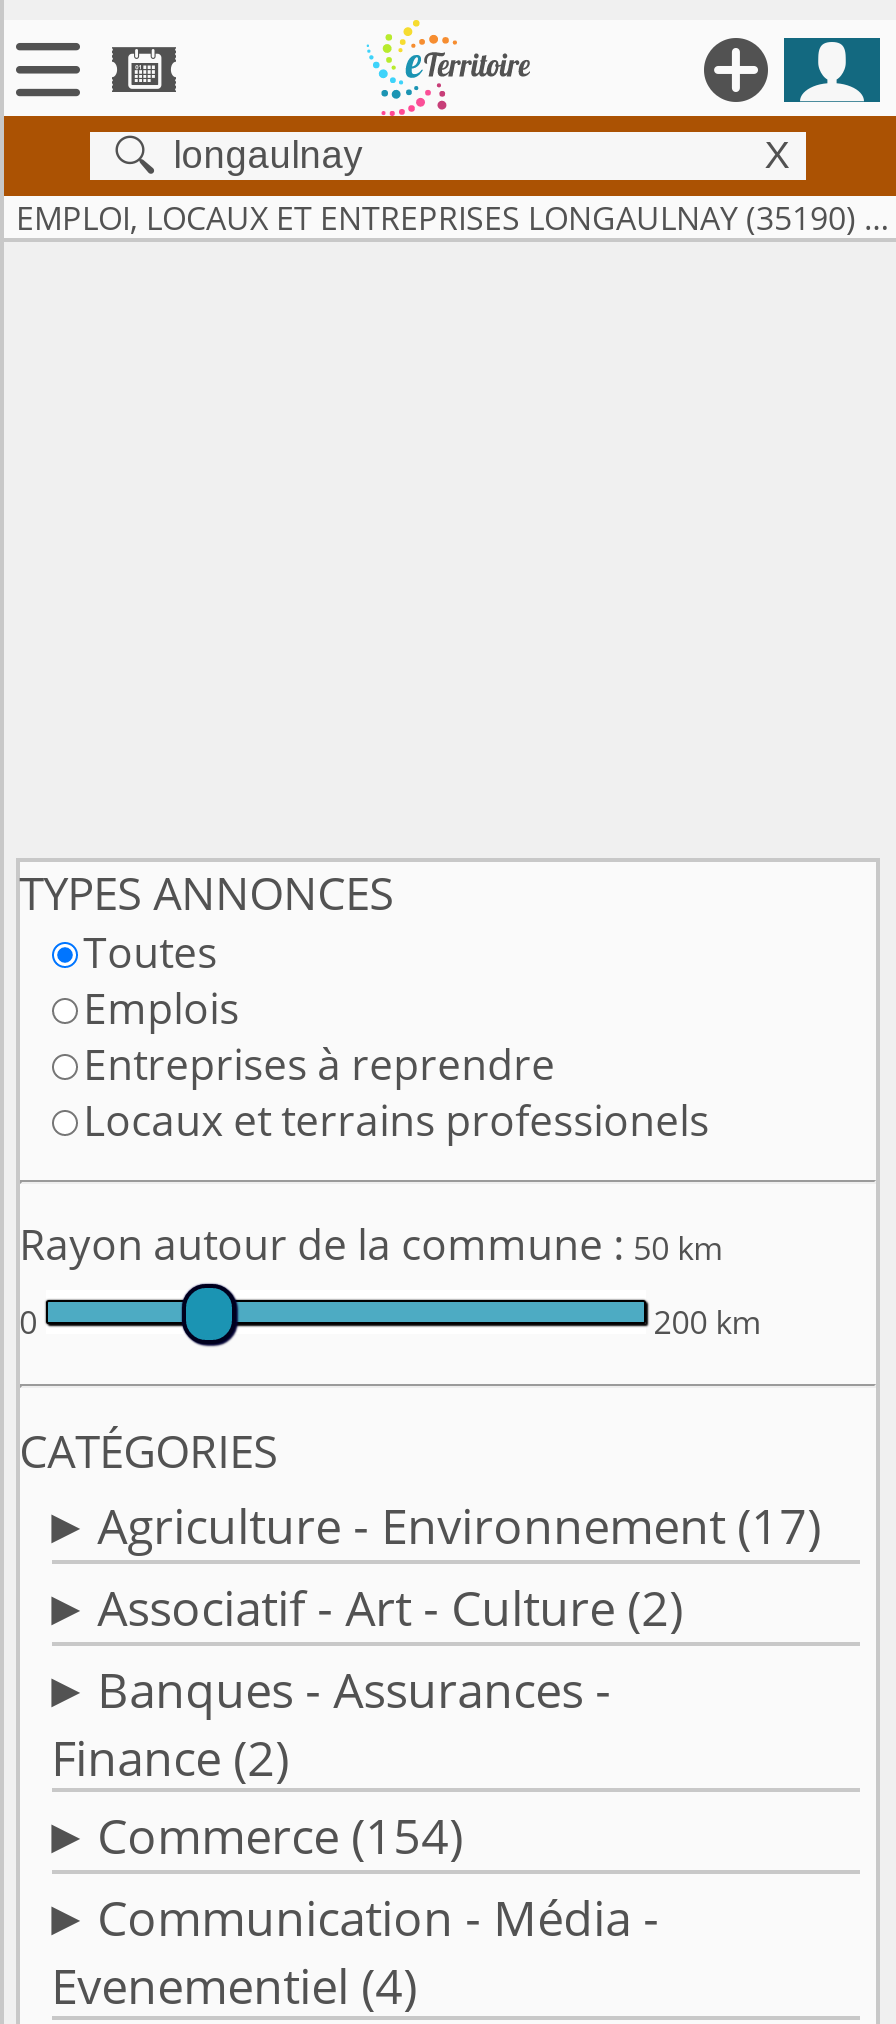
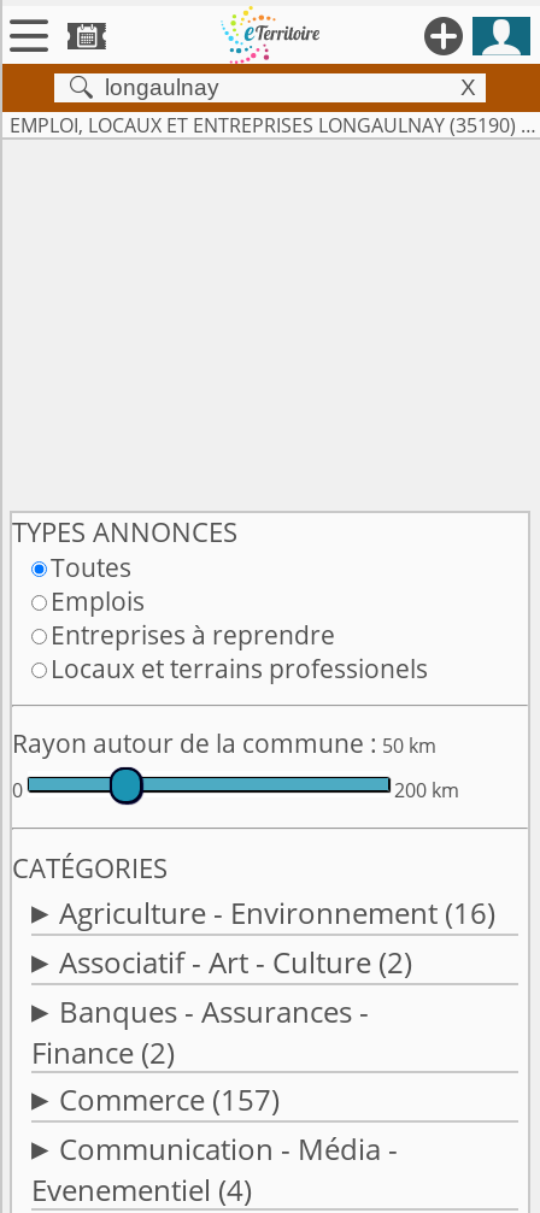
- Agriculture - Environnement (17)
+ Agriculture - Environnement (16)

- Commerce (154)
+ Commerce (157)
